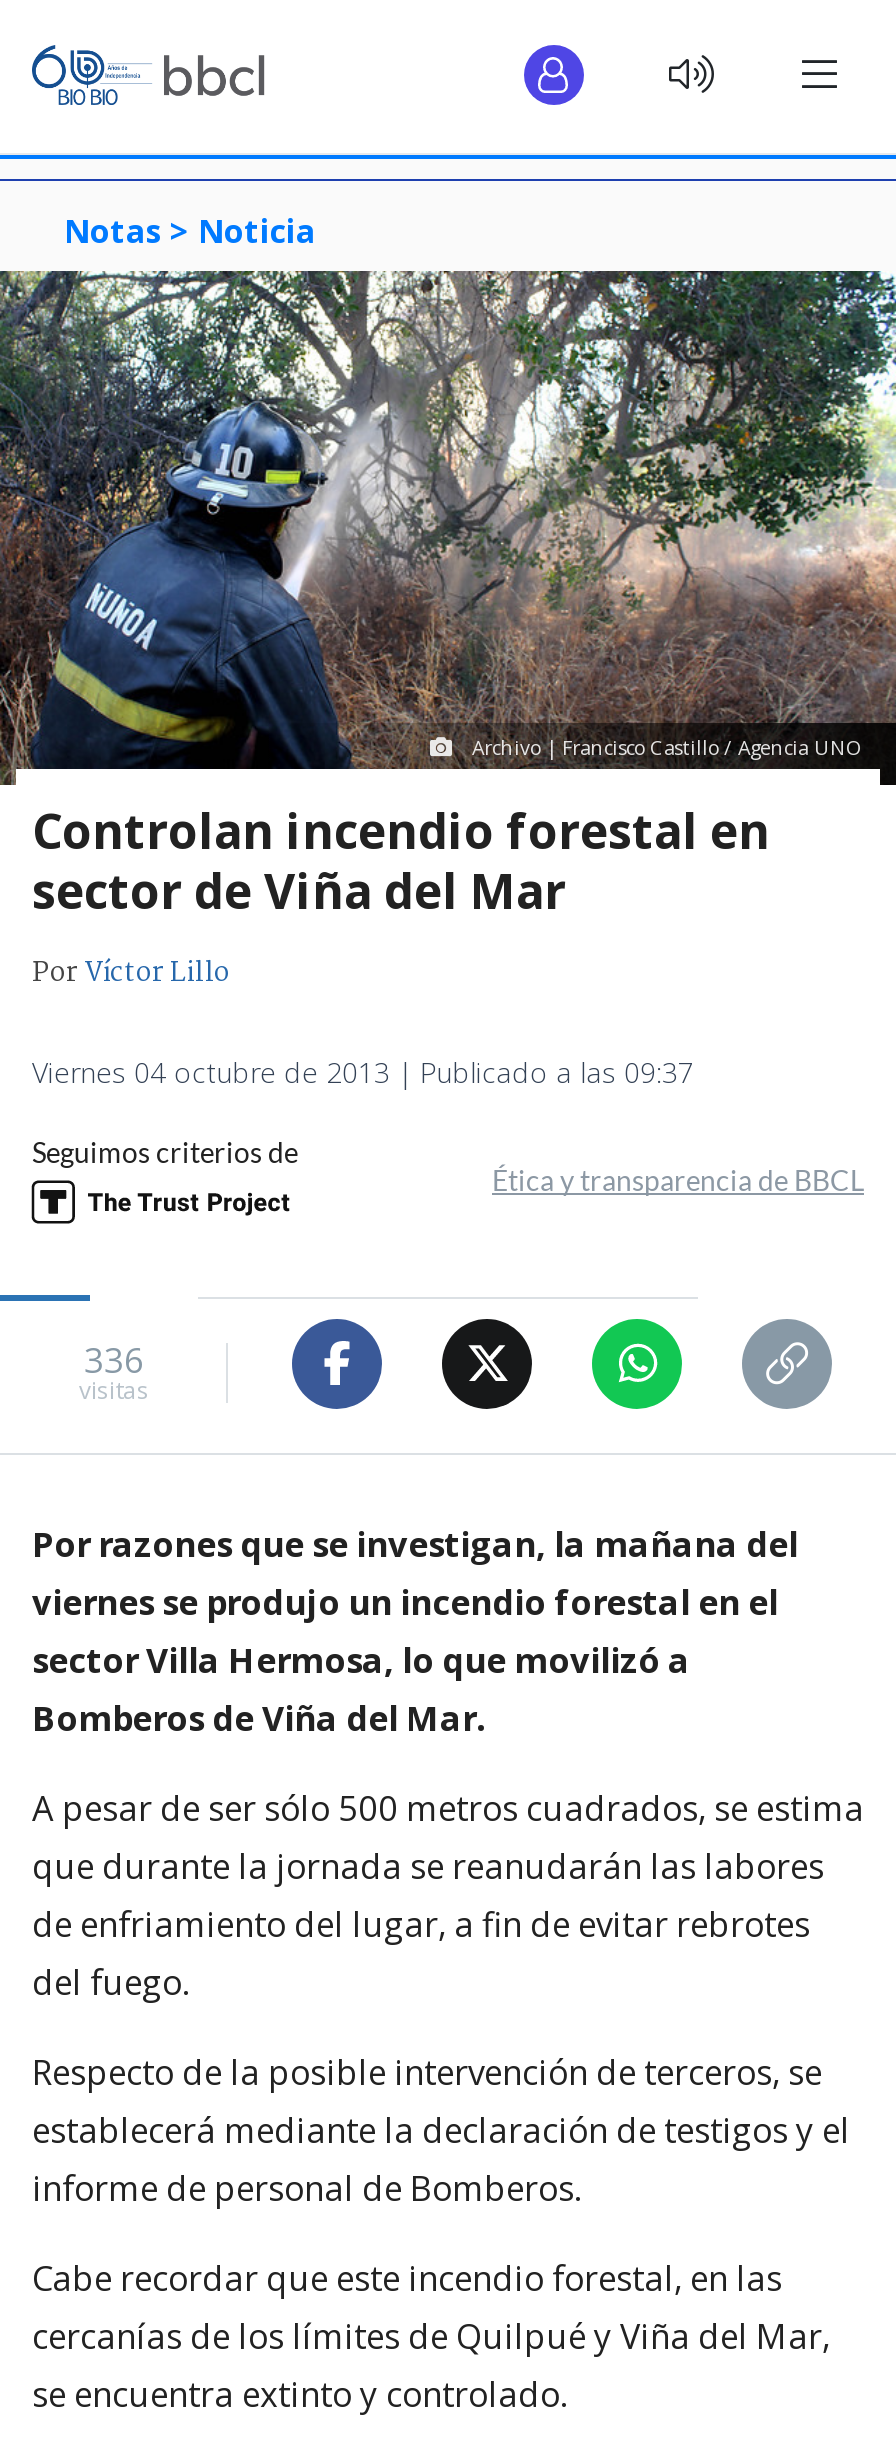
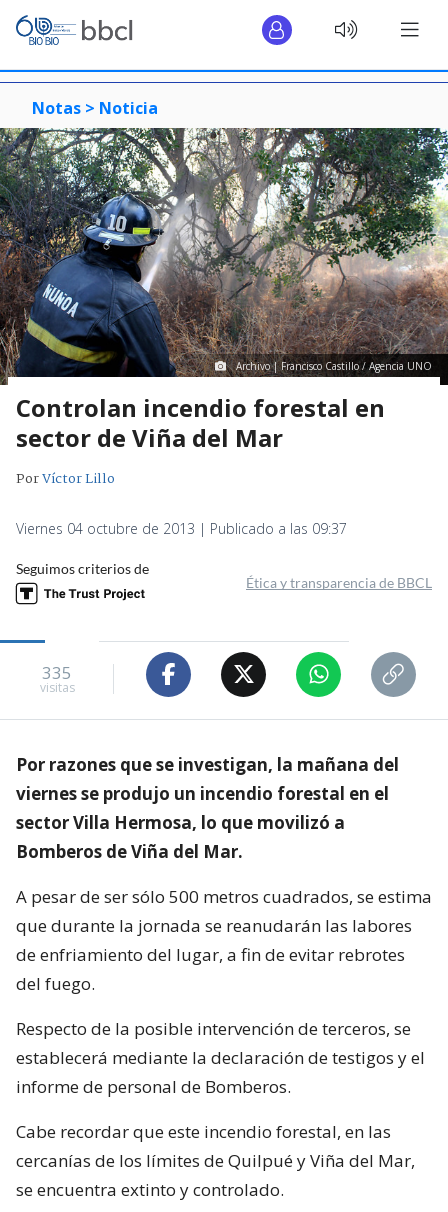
- 336
+ 335
